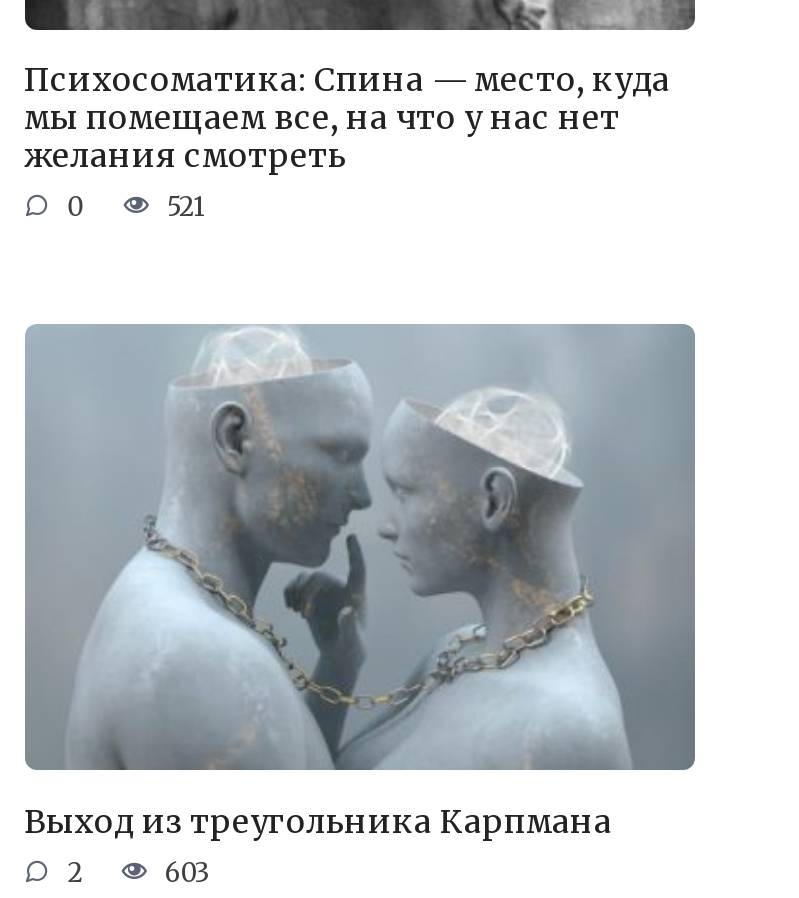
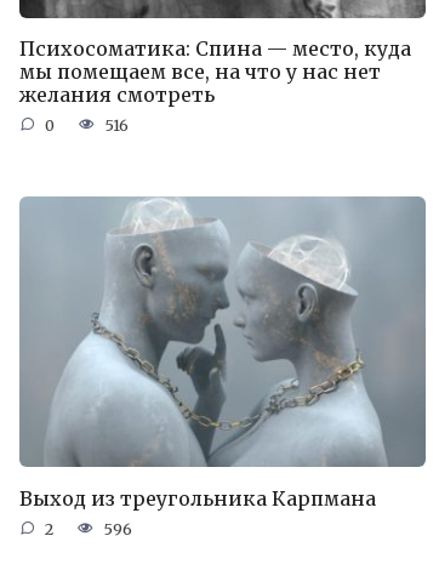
- 521
+ 516

- 603
+ 596
